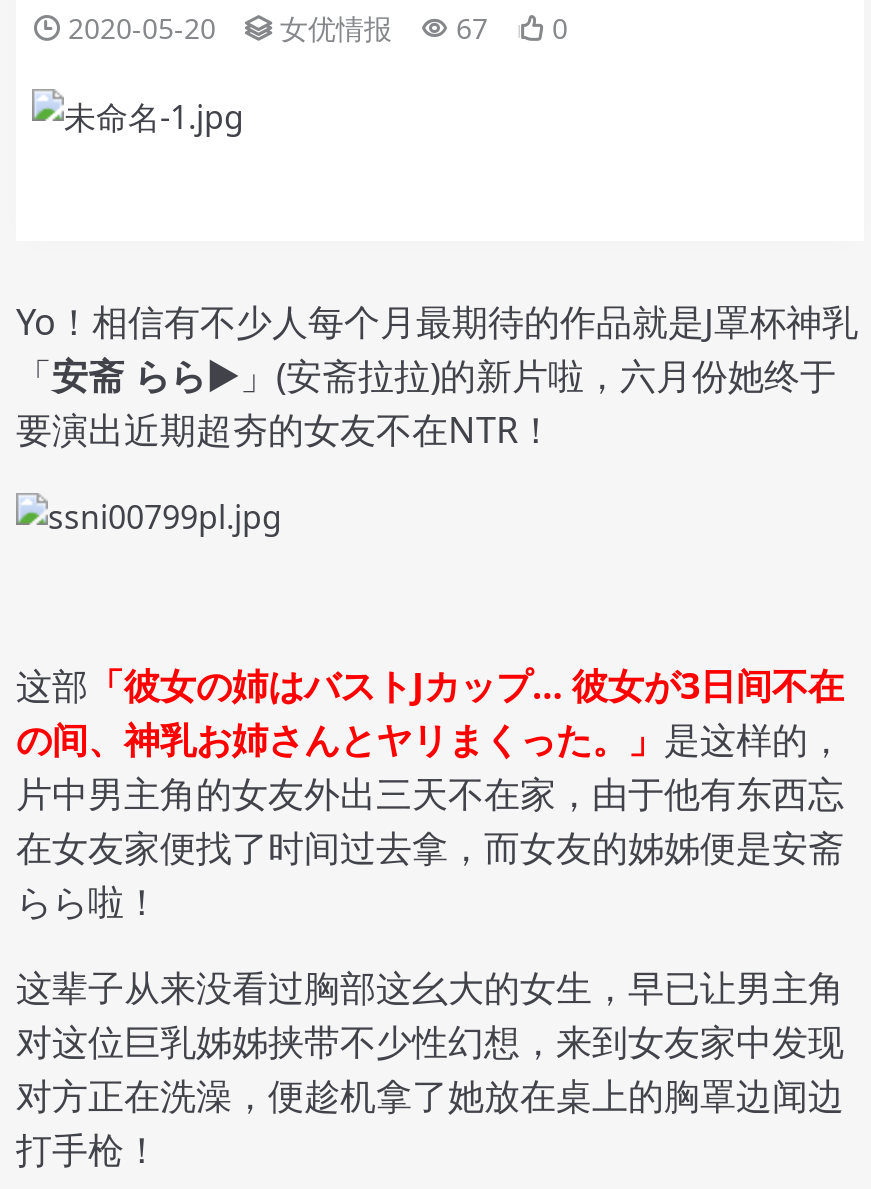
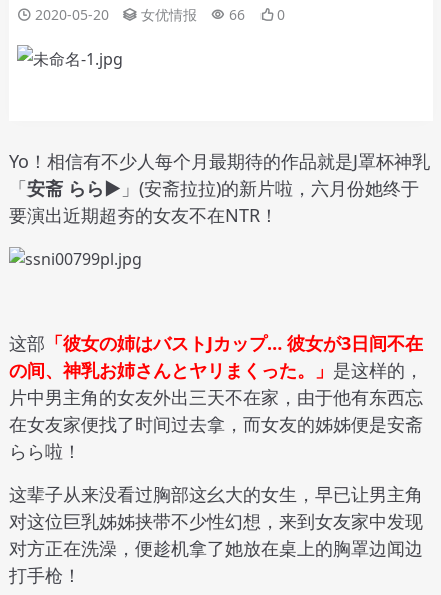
- 2020-05-20 女优情报 67 0
+ 2020-05-20 女优情报 66 0
